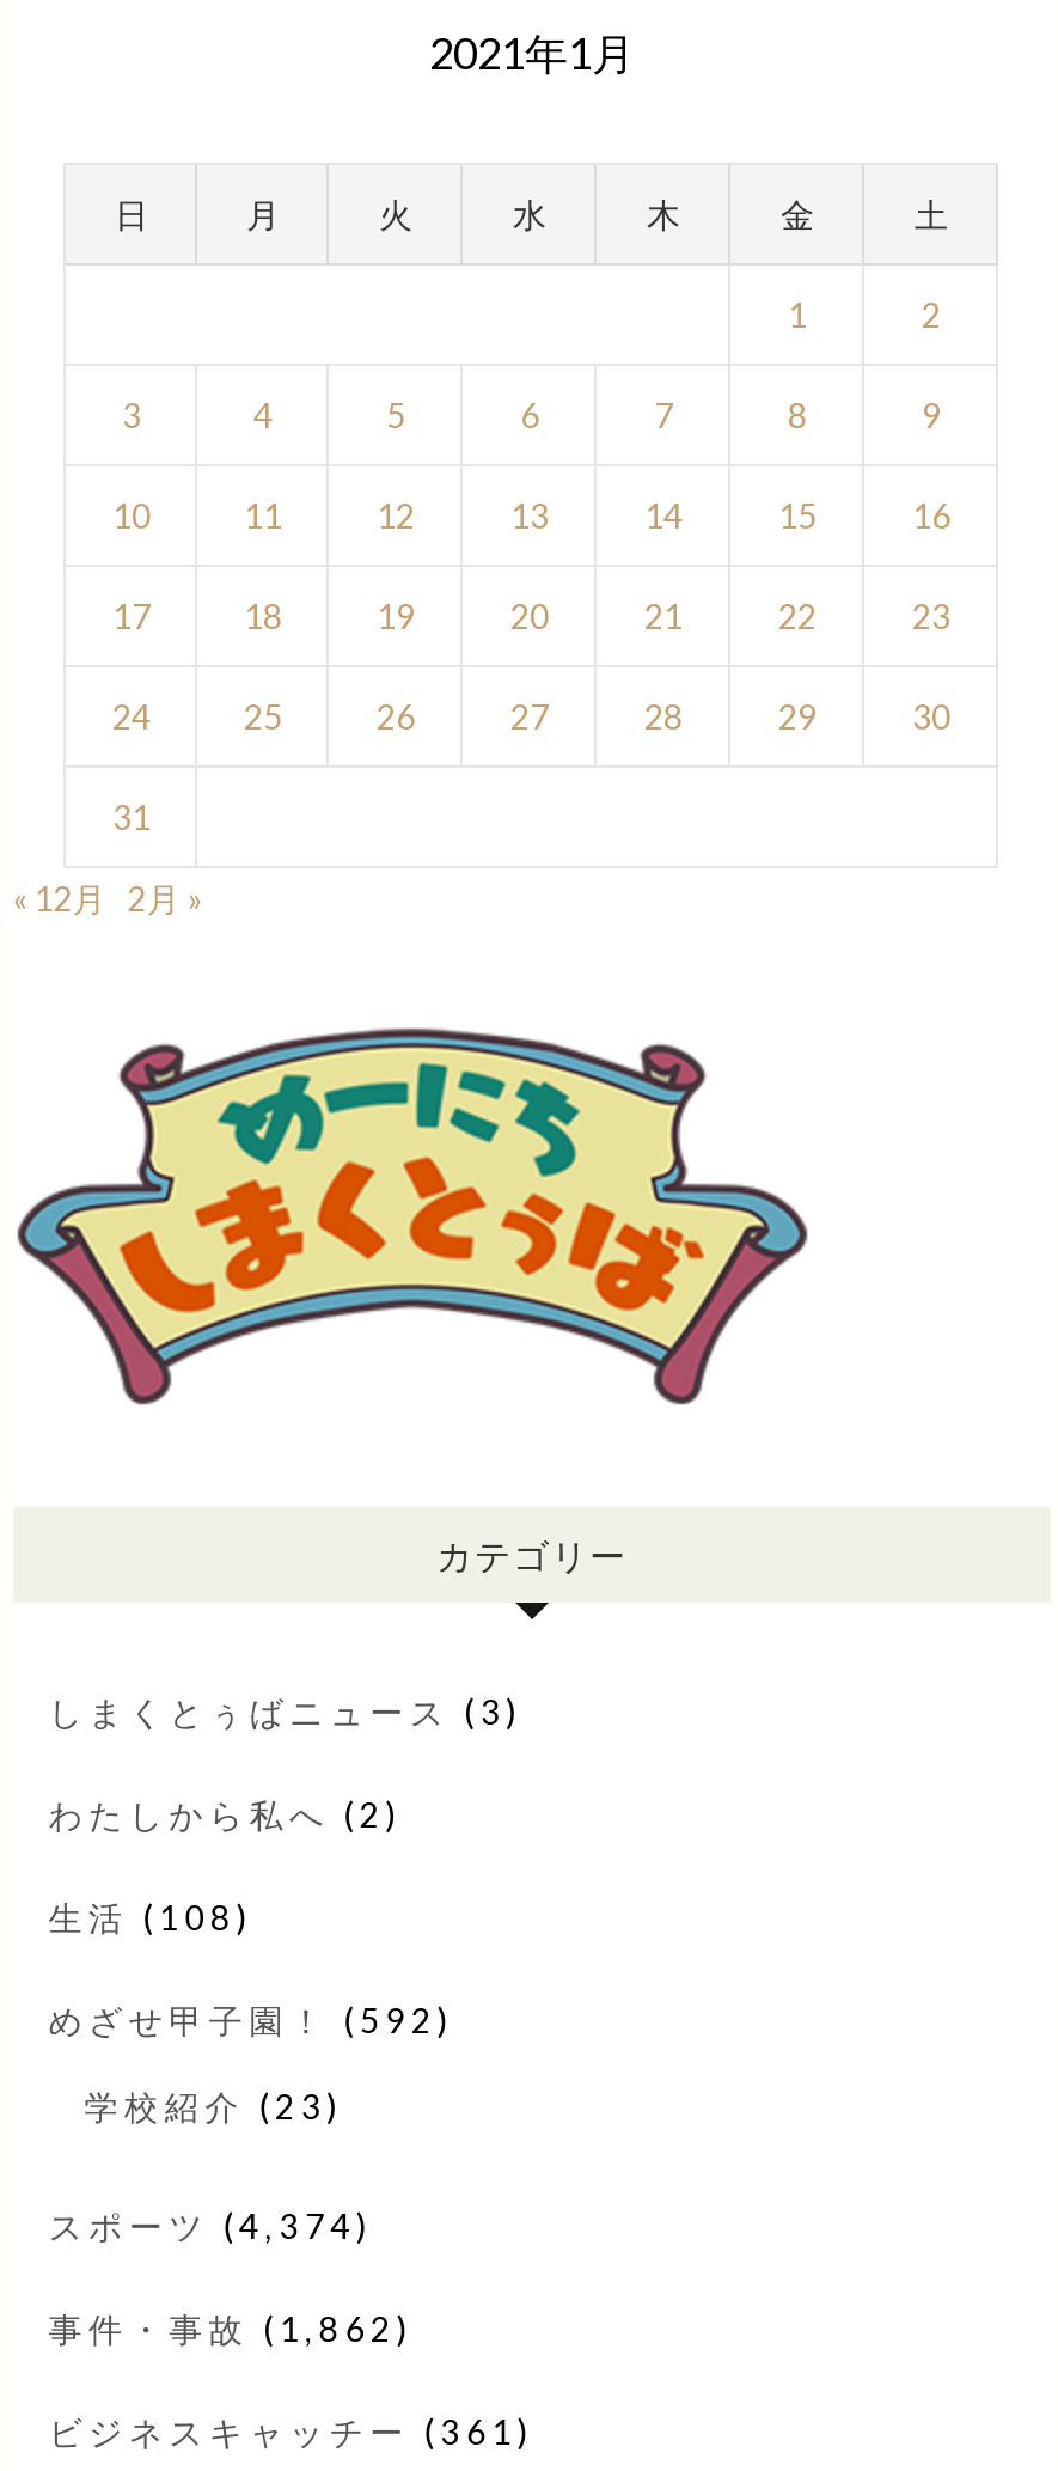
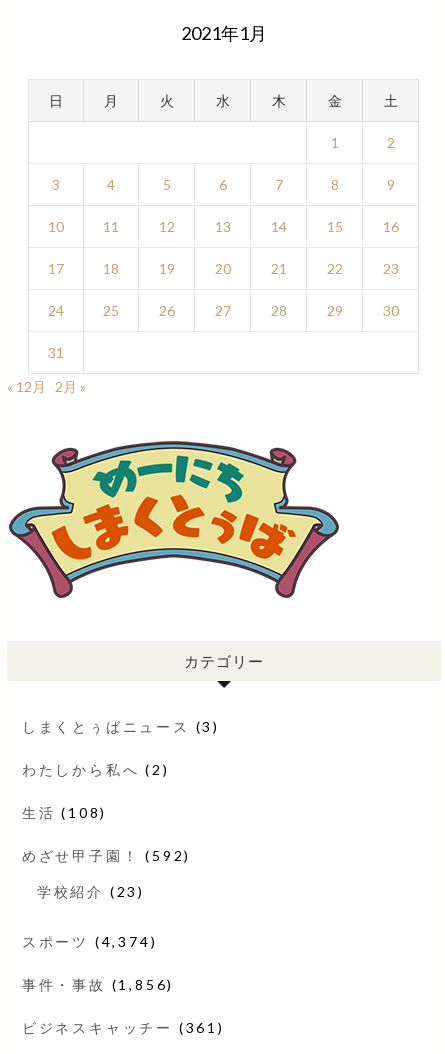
- 事件・事故(1,862)
+ 事件・事故(1,856)
